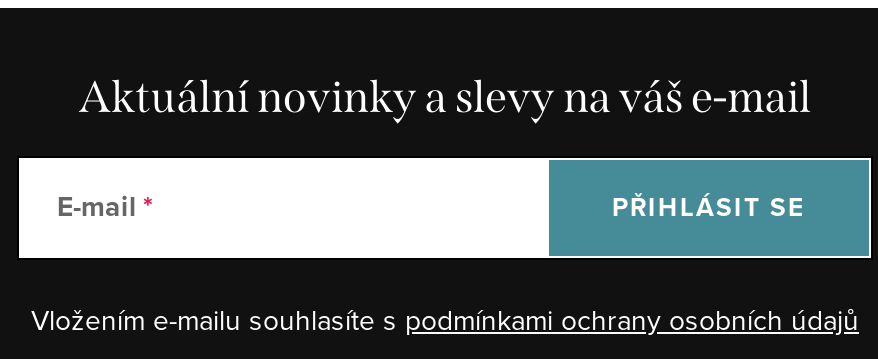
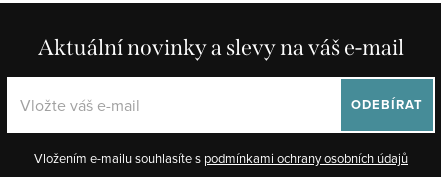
- E-mail

- PŘIHLÁSIT SE
+ ODEBÍRAT
